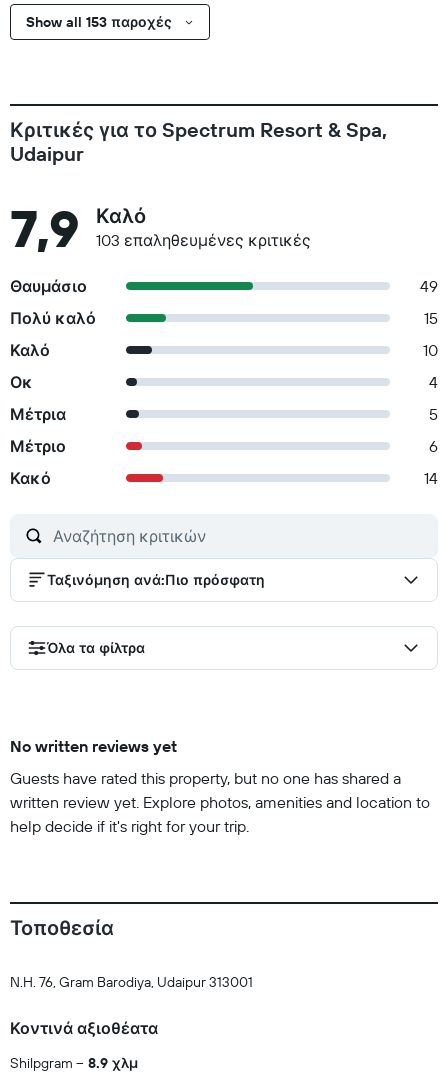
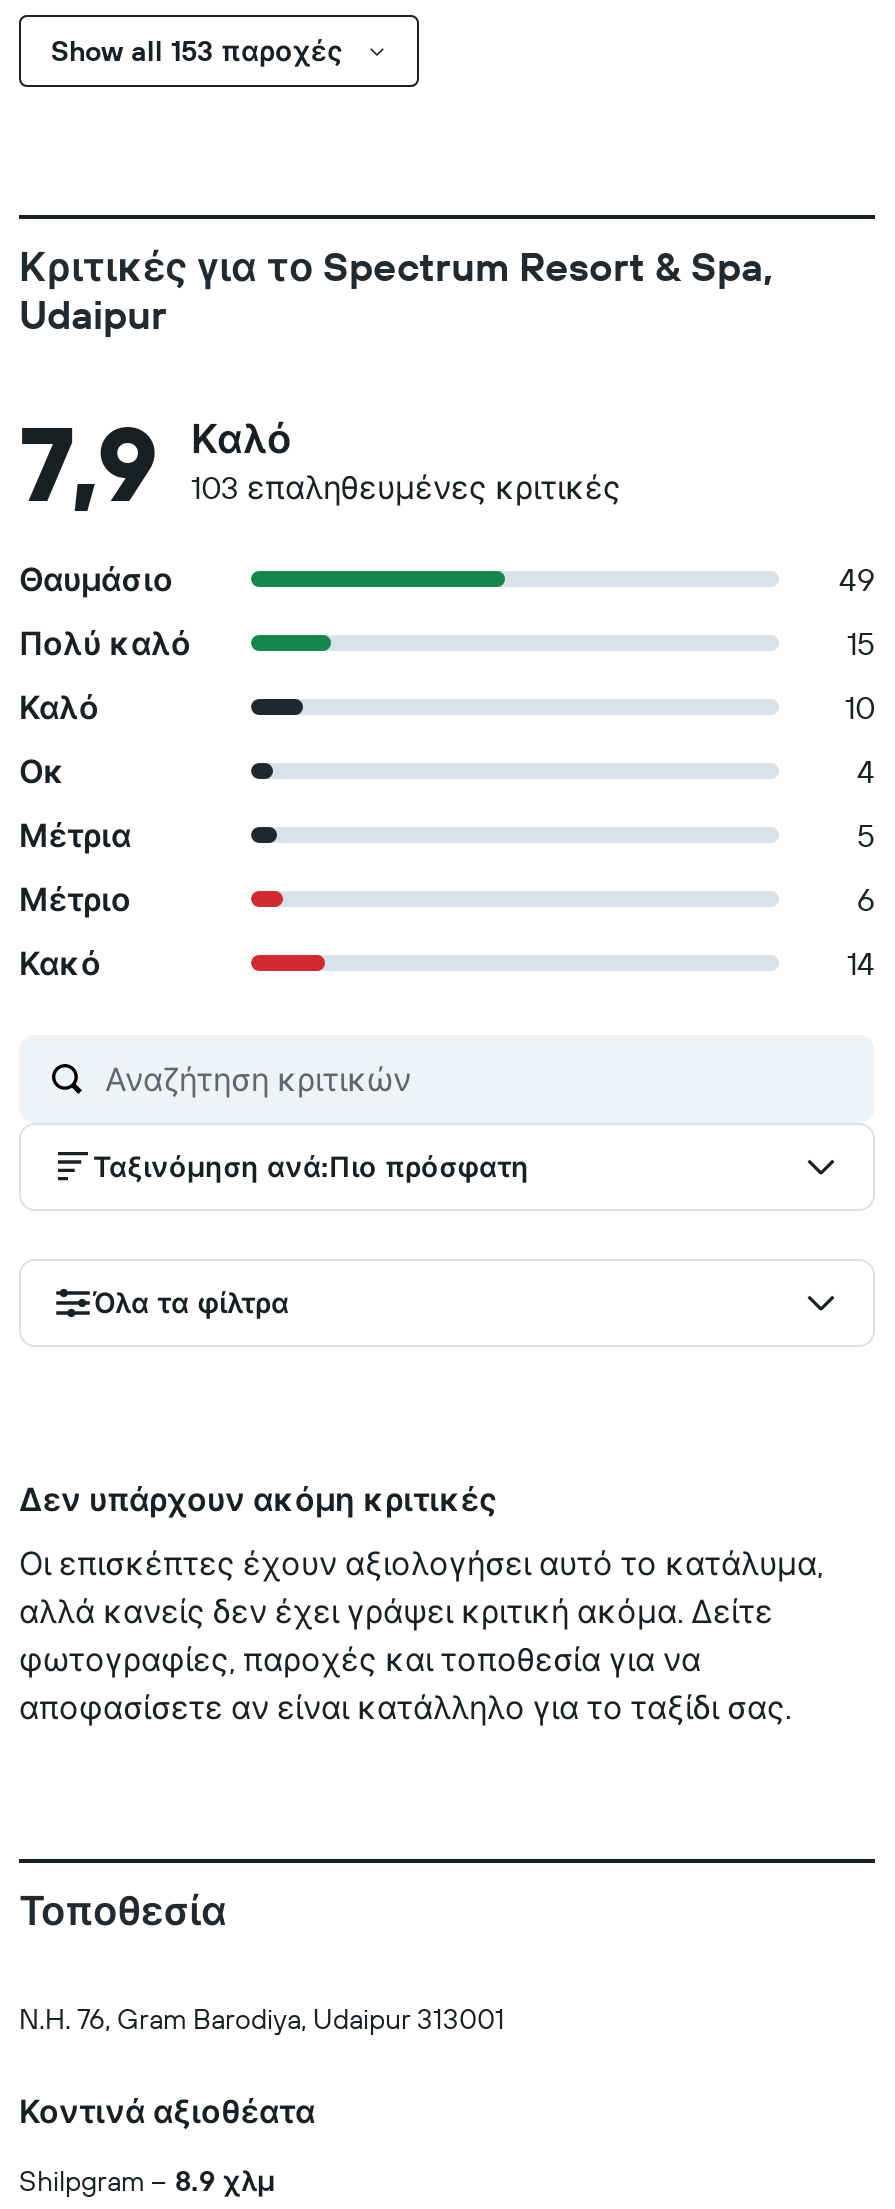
- No written reviews yet
+ Δεν υπάρχουν ακόμη κριτικές

- Guests have rated this property, but no one has shared a
- written review yet. Explore photos, amenities and location to
- help decide if it's right for your trip.
+ Οι επισκέπτες έχουν αξιολογήσει αυτό το κατάλυμα,
+ αλλά κανείς δεν έχει γράψει κριτική ακόμα. Δείτε
+ φωτογραφίες, παροχές και τοποθεσία για να
+ αποφασίσετε αν είναι κατάλληλο για το ταξίδι σας.
